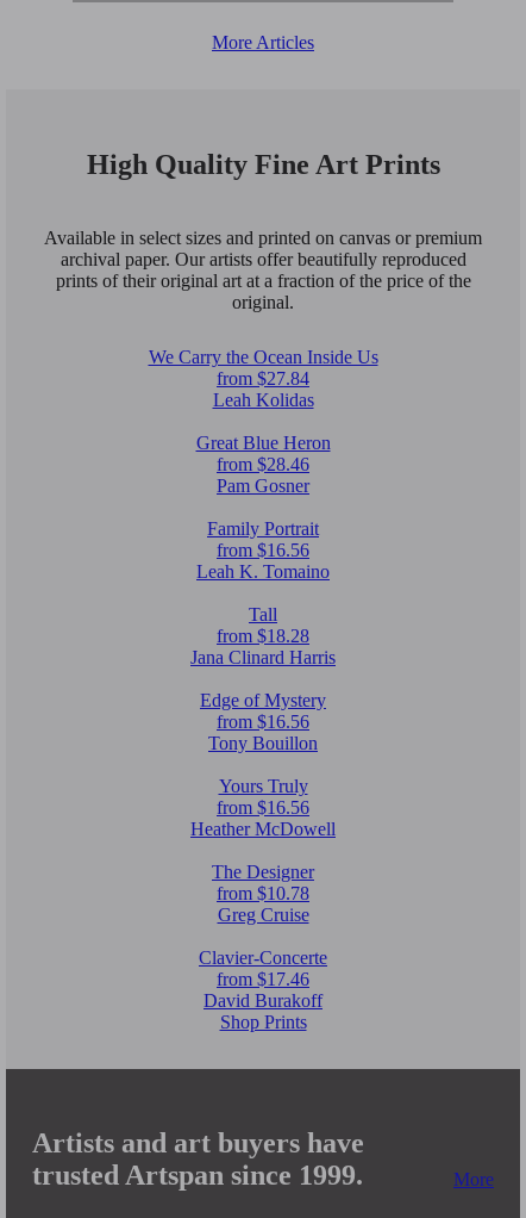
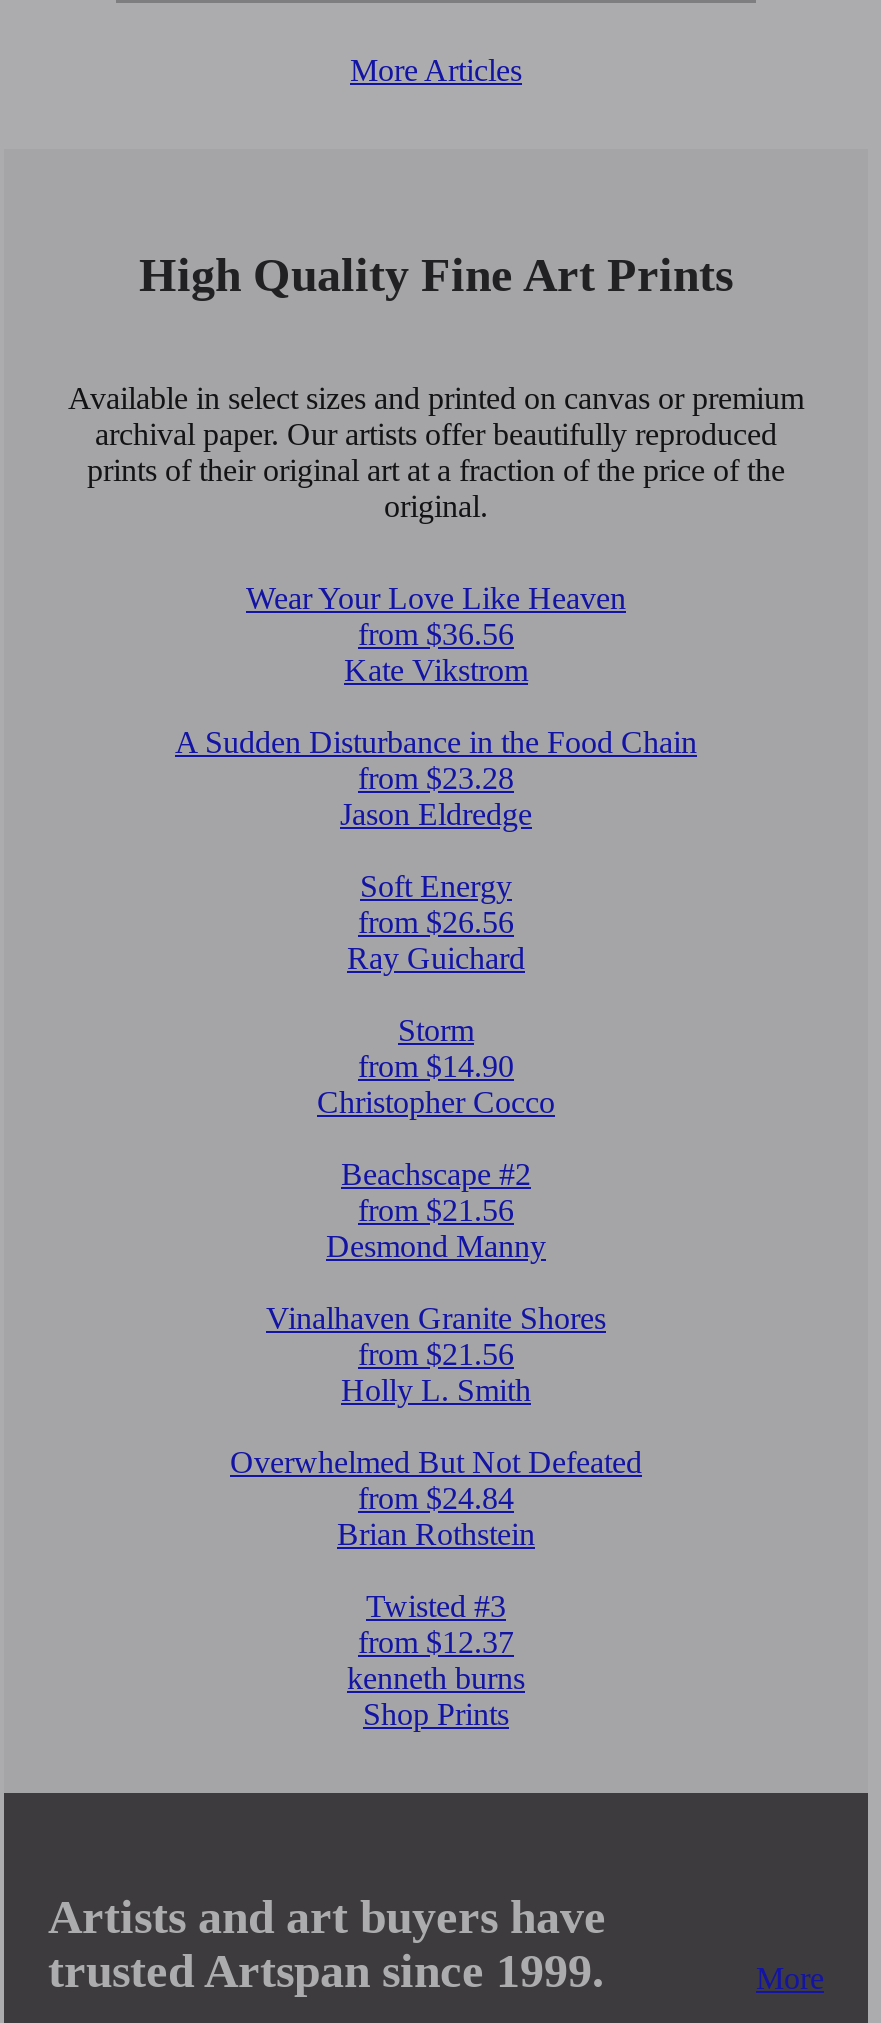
- We Carry the Ocean Inside Us
- from $27.84
- Leah Kolidas
+ Wear Your Love Like Heaven
+ from $36.56
+ Kate Vikstrom

- Great Blue Heron
- from $28.46
- Pam Gosner
+ A Sudden Disturbance in the Food Chain
+ from $23.28
+ Jason Eldredge

- Family Portrait
- from $16.56
- Leah K. Tomaino
+ Soft Energy
+ from $26.56
+ Ray Guichard

- Tall
- from $18.28
- Jana Clinard Harris
+ Storm
+ from $14.90
+ Christopher Cocco

- Edge of Mystery
- from $16.56
- Tony Bouillon
+ Beachscape #2
+ from $21.56
+ Desmond Manny

- Yours Truly
- from $16.56
- Heather McDowell
+ Vinalhaven Granite Shores
+ from $21.56
+ Holly L. Smith

- The Designer
- from $10.78
- Greg Cruise
+ Overwhelmed But Not Defeated
+ from $24.84
+ Brian Rothstein

- Clavier-Concerte
- from $17.46
- David Burakoff
+ Twisted #3
+ from $12.37
+ kenneth burns
